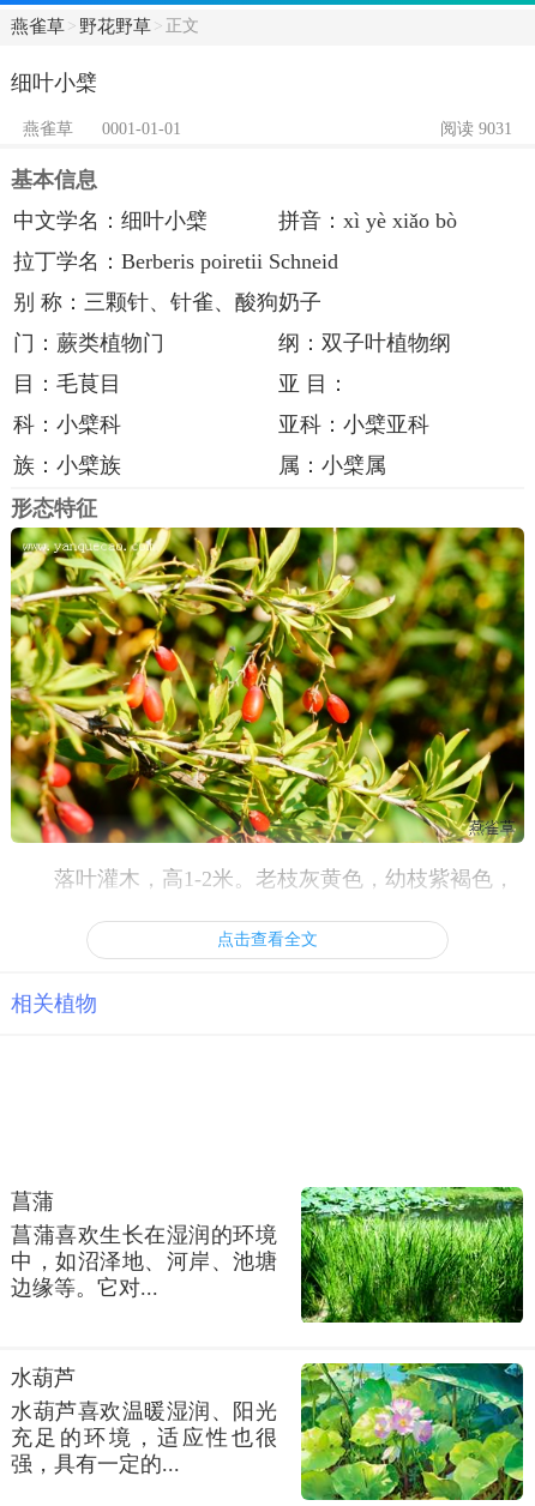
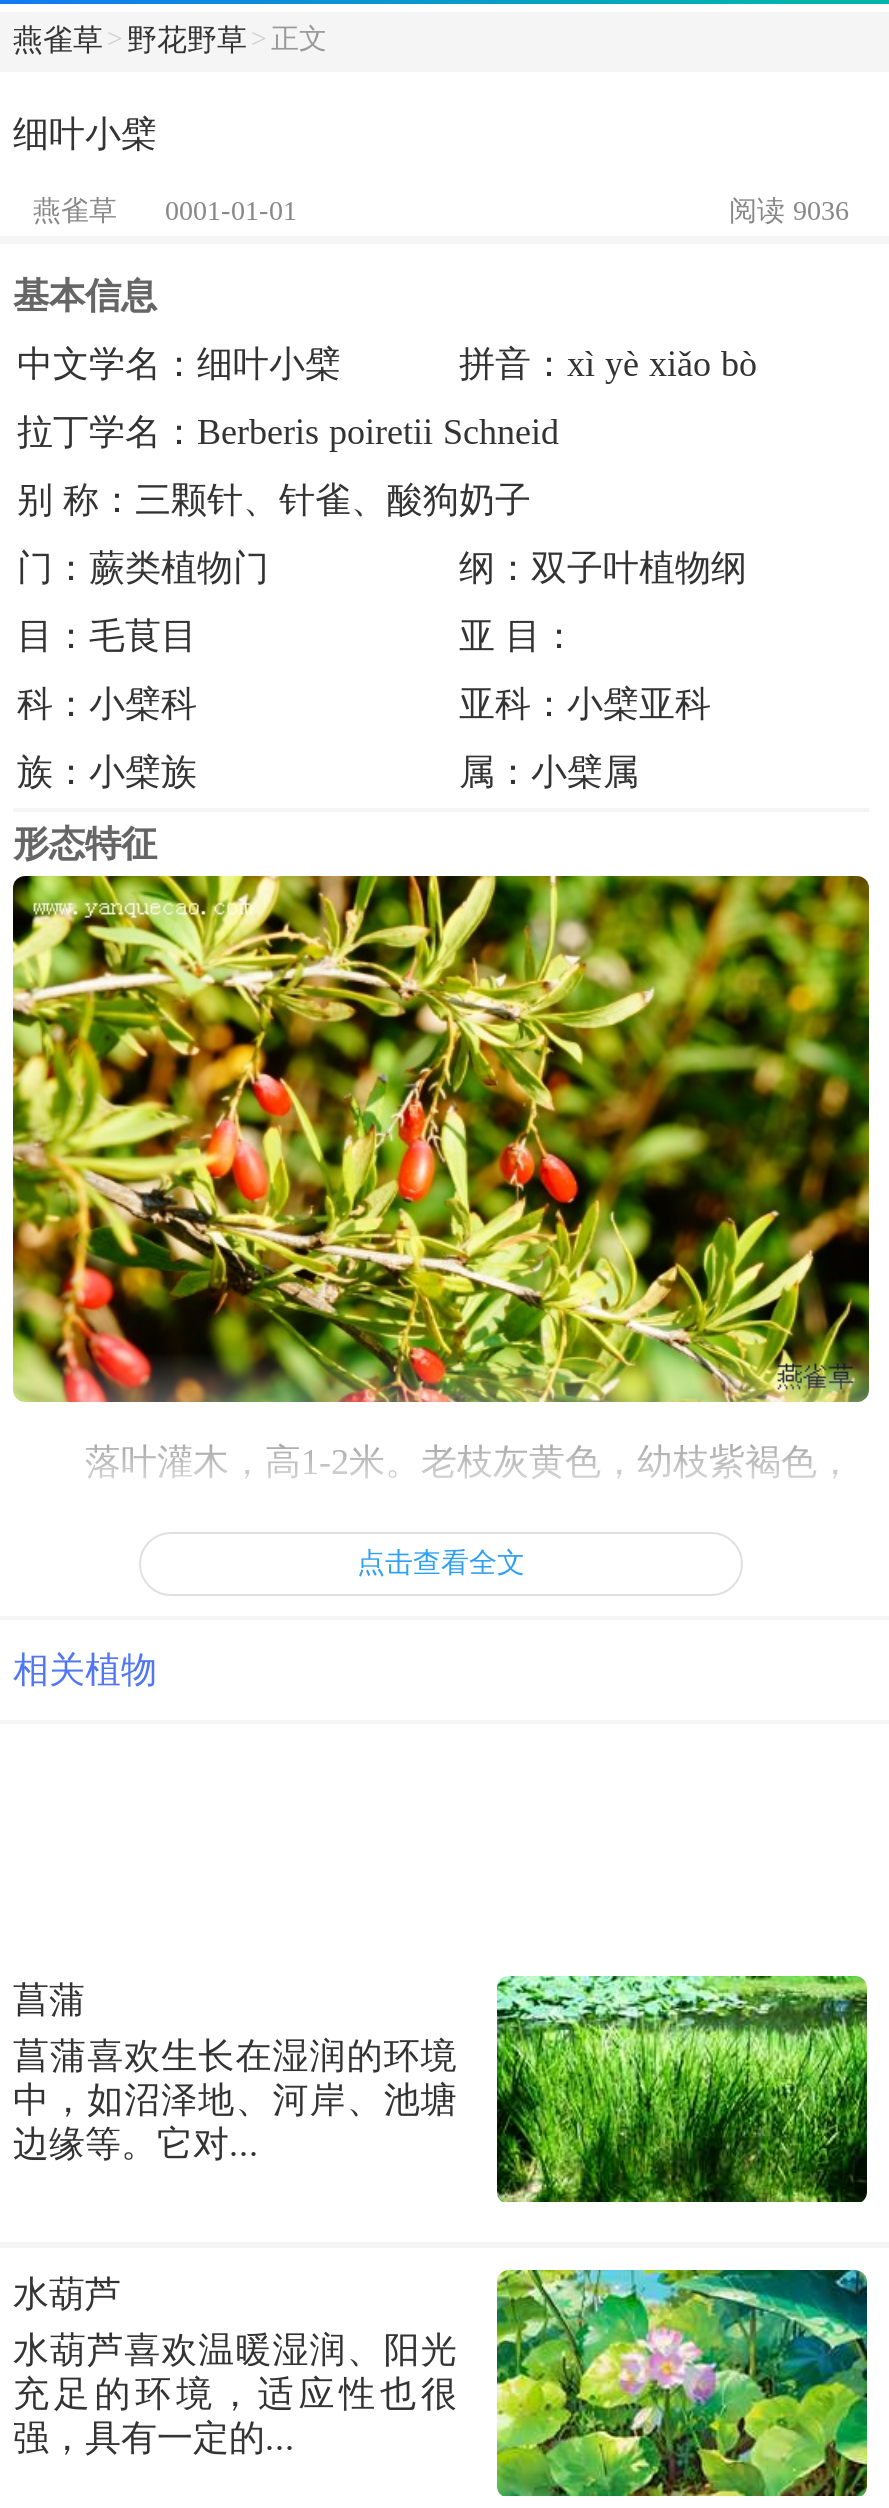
- 阅读 9031
+ 阅读 9036
